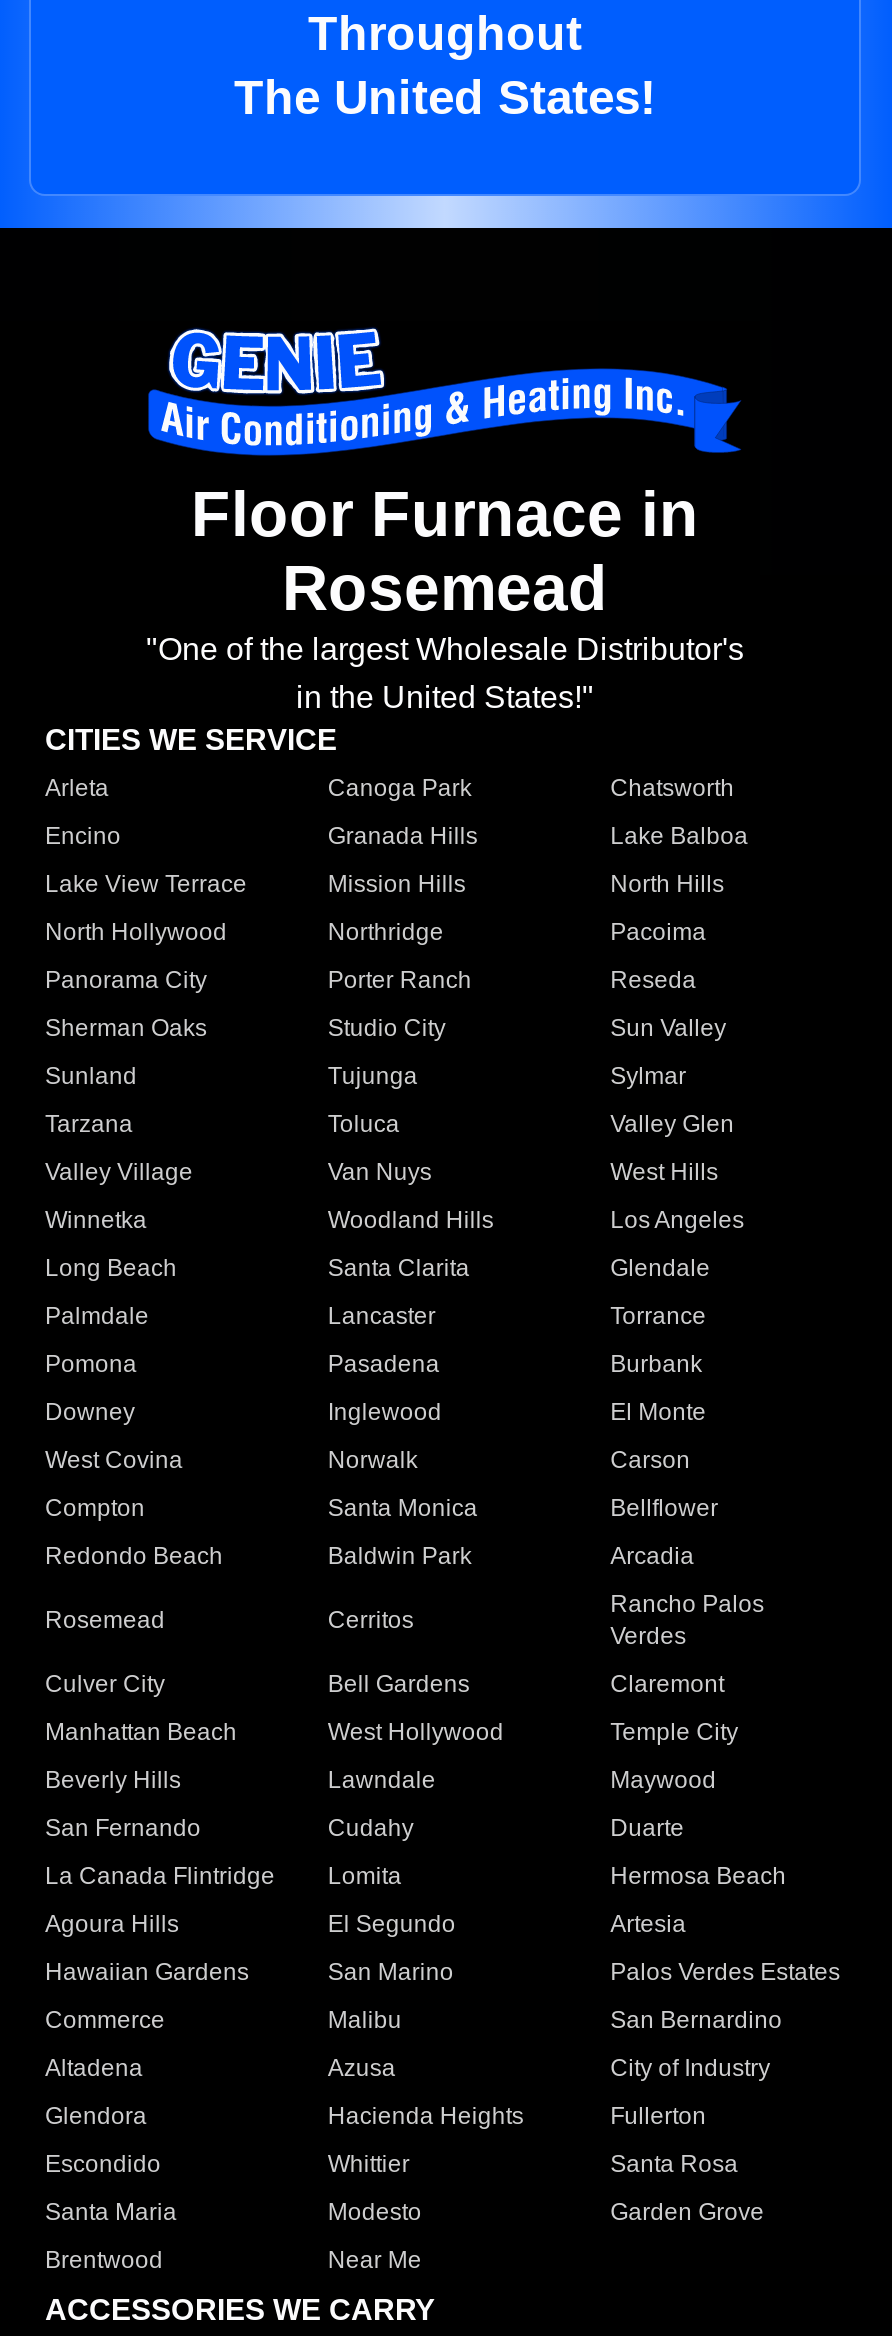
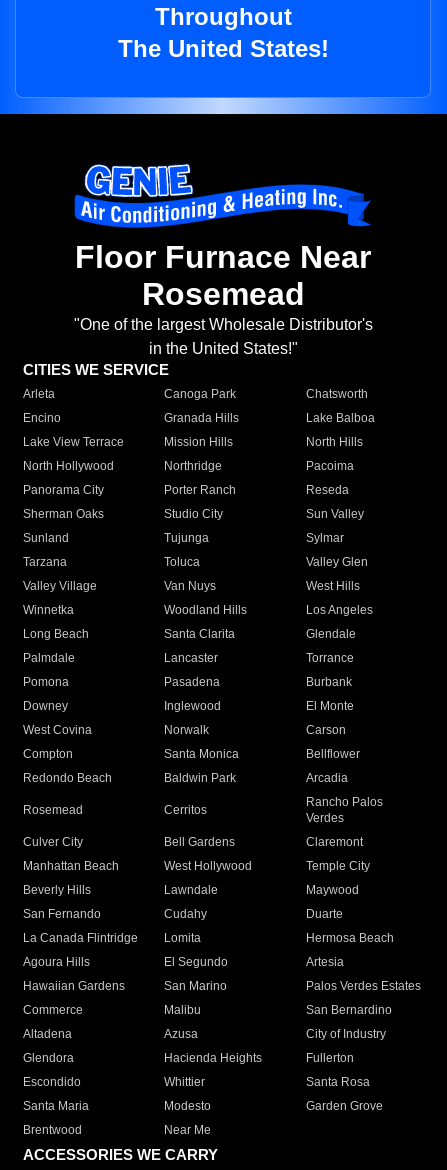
- Floor Furnace in
+ Floor Furnace Near
